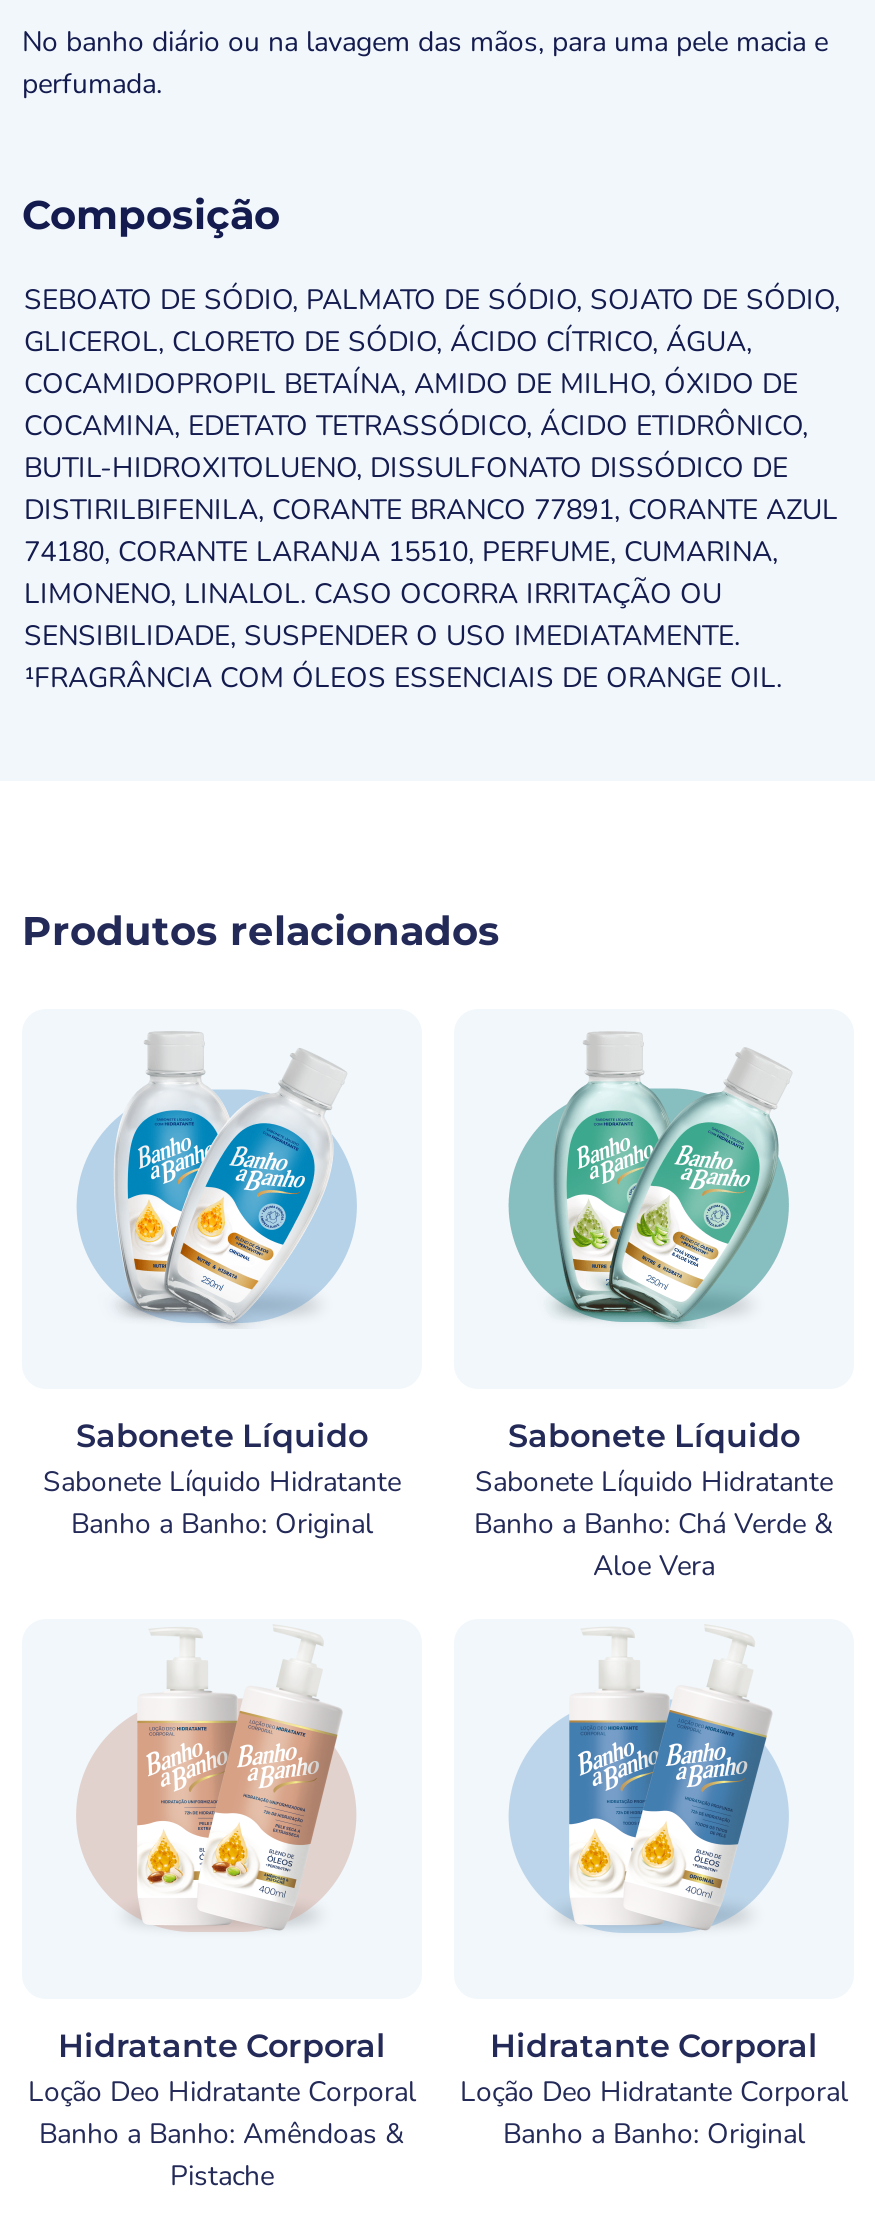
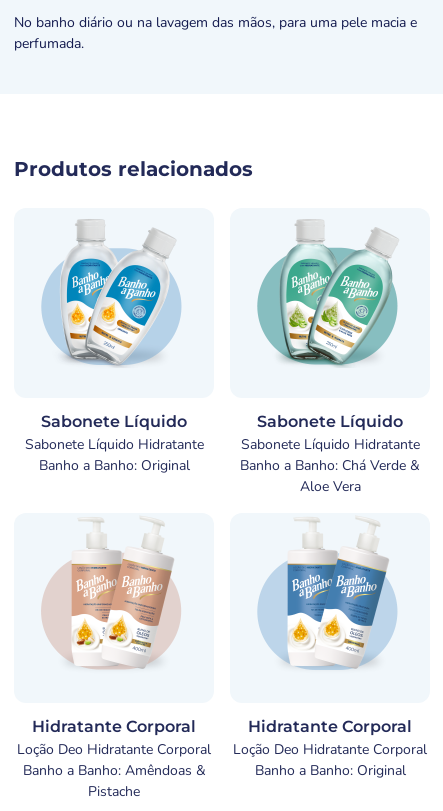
- Composição
- SEBOATO DE SÓDIO, PALMATO DE SÓDIO, SOJATO DE SÓDIO,
- GLICEROL, CLORETO DE SÓDIO, ÁCIDO CÍTRICO, ÁGUA,
- COCAMIDOPROPIL BETAÍNA, AMIDO DE MILHO, ÓXIDO DE
- COCAMINA, EDETATO TETRASSÓDICO, ÁCIDO ETIDRÔNICO,
- BUTIL-HIDROXITOLUENO, DISSULFONATO DISSÓDICO DE
- DISTIRILBIFENILA, CORANTE BRANCO 77891, CORANTE AZUL
- 74180, CORANTE LARANJA 15510, PERFUME, CUMARINA,
- LIMONENO, LINALOL. CASO OCORRA IRRITAÇÃO OU
- SENSIBILIDADE, SUSPENDER O USO IMEDIATAMENTE.
- ¹FRAGRÂNCIA COM ÓLEOS ESSENCIAIS DE ORANGE OIL.
